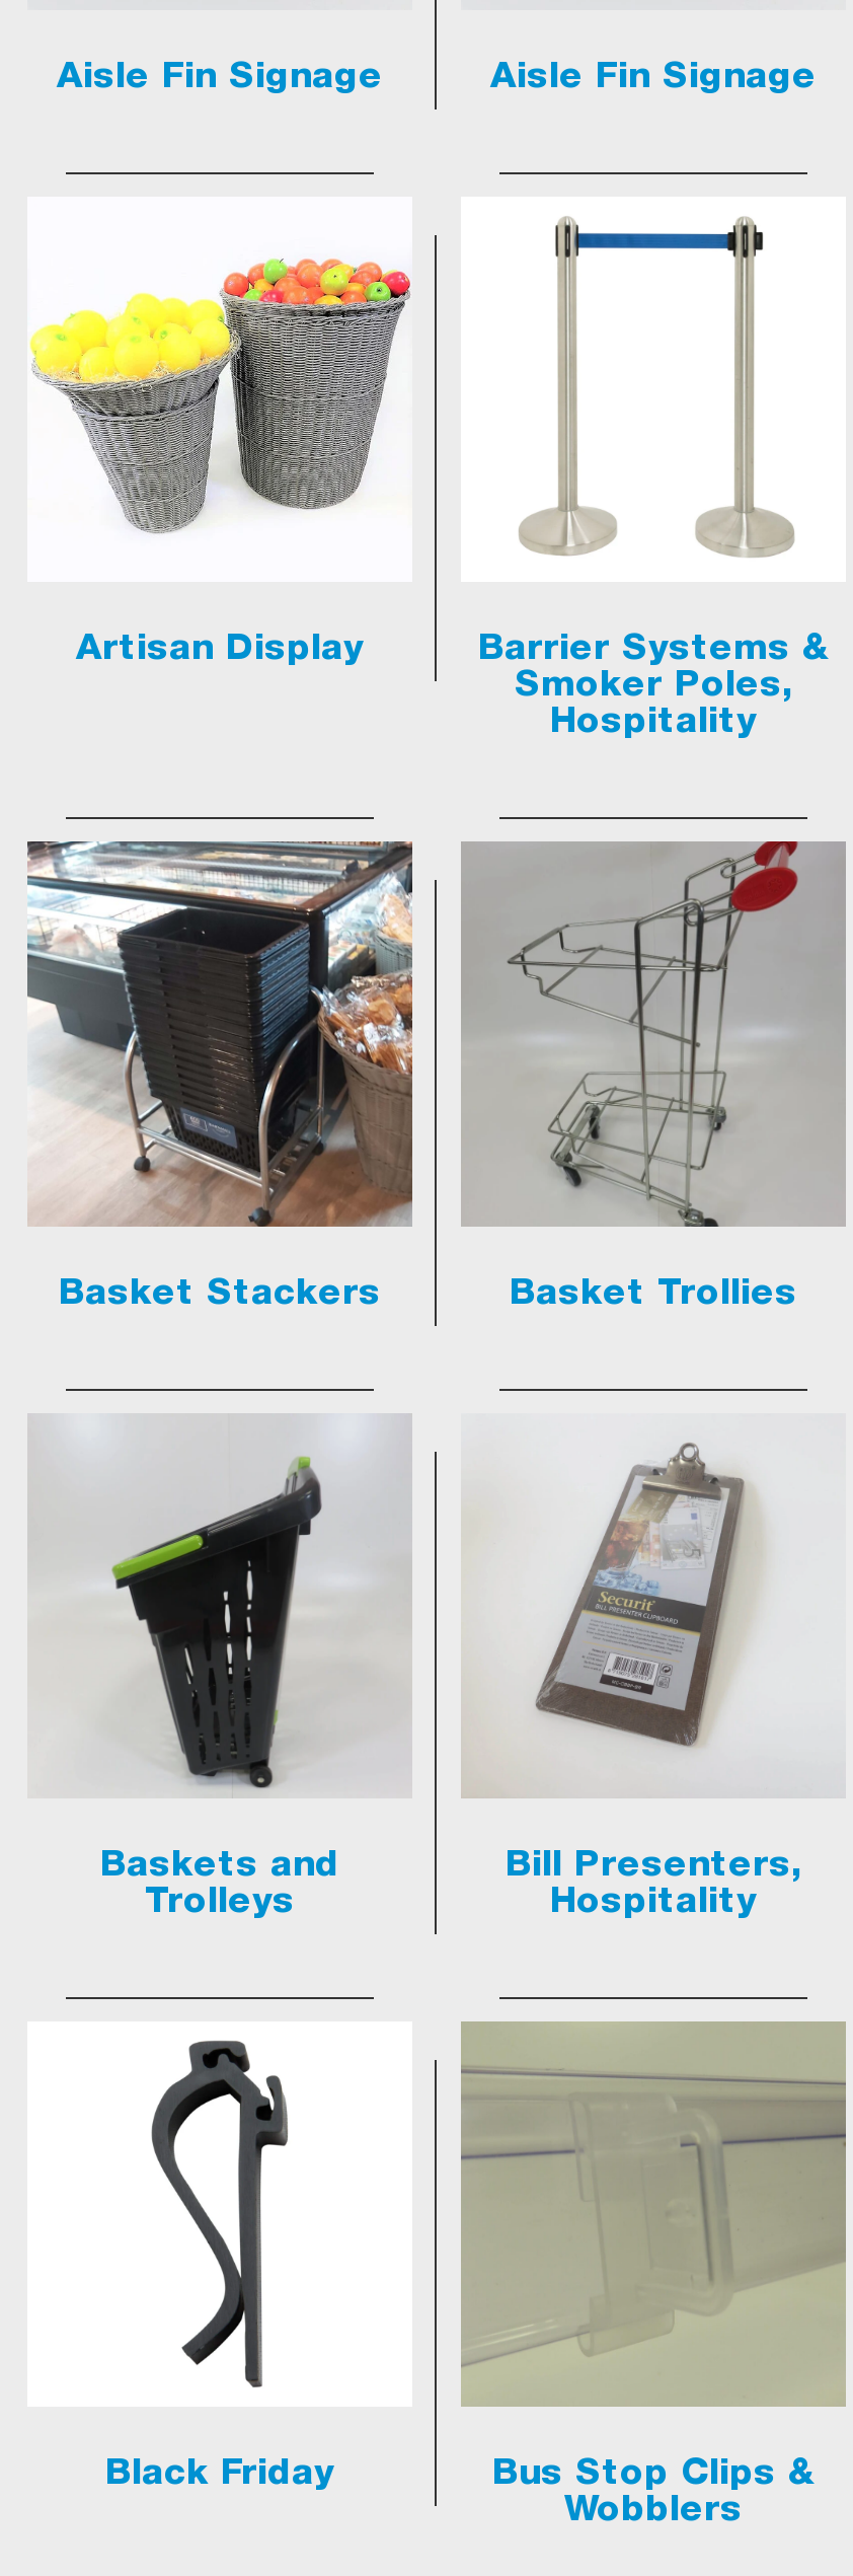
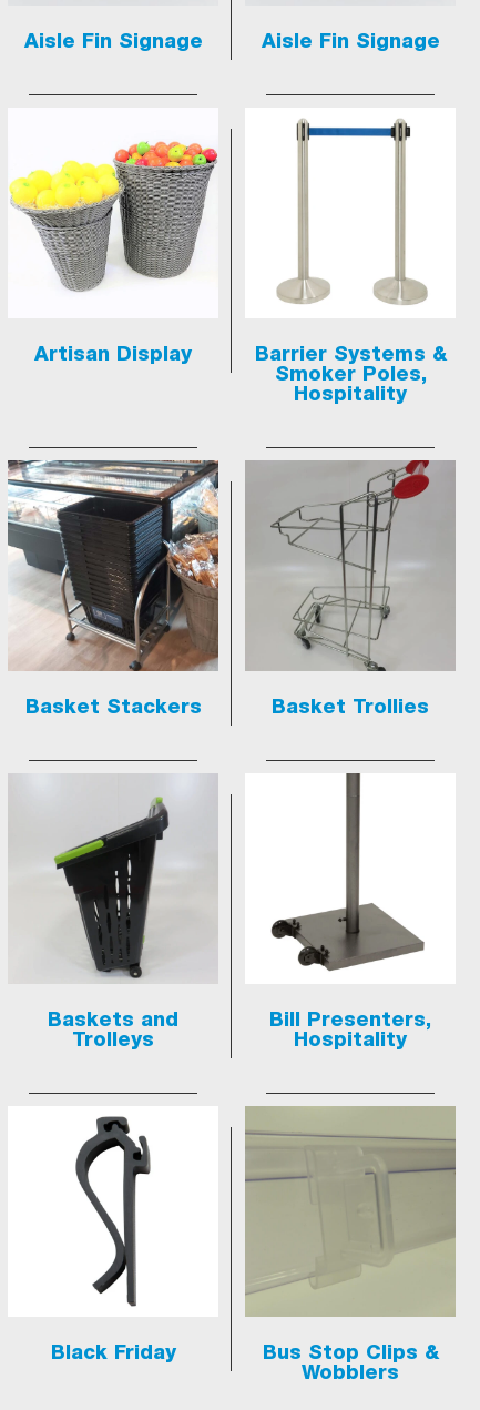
- [image]
+ [image]
